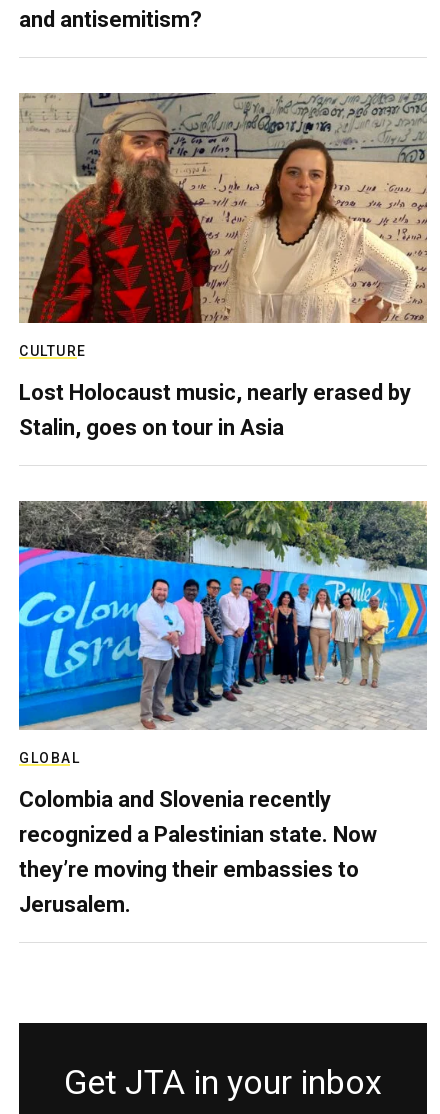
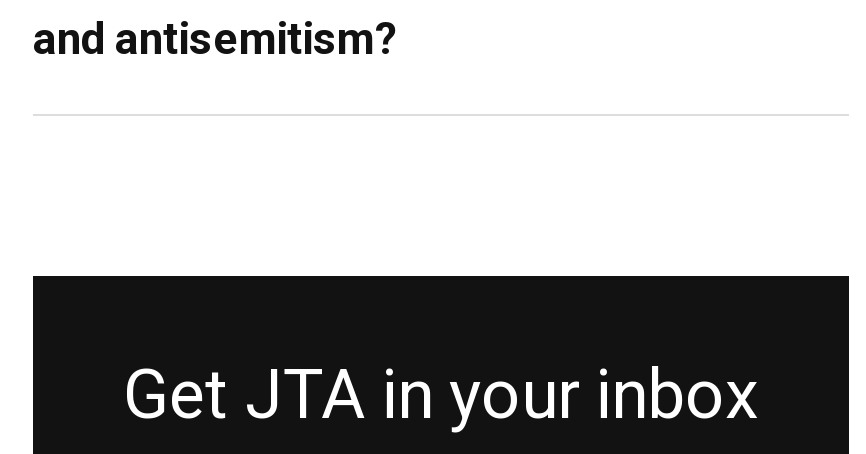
- [image]
- CULTURE
- Lost Holocaust music, nearly erased by
- Stalin, goes on tour in Asia

- [image]
- GLOBAL
- Colombia and Slovenia recently
- recognized a Palestinian state. Now
- they’re moving their embassies to
- Jerusalem.
